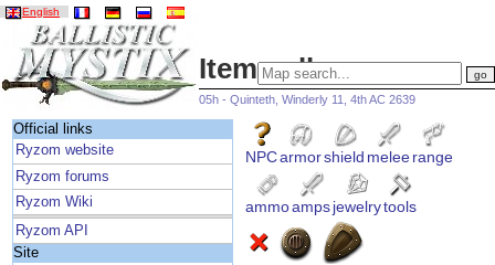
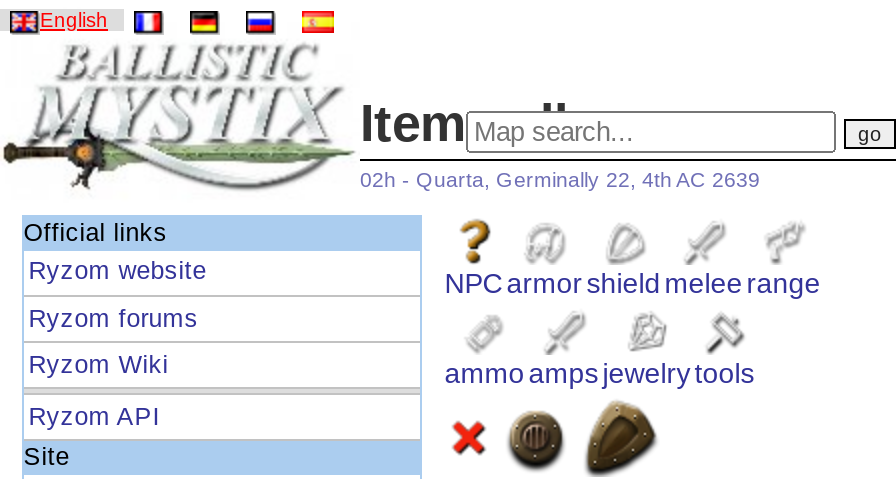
- 05h - Quinteth, Winderly 11, 4th AC 2639
+ 02h - Quarta, Germinally 22, 4th AC 2639
